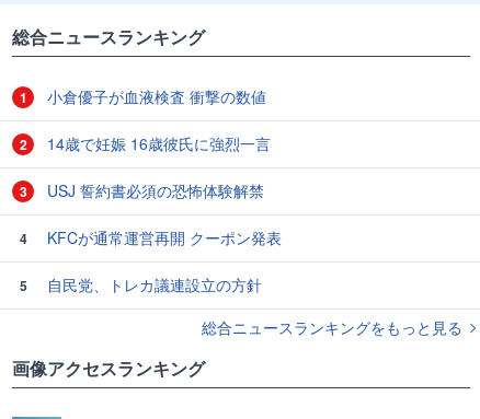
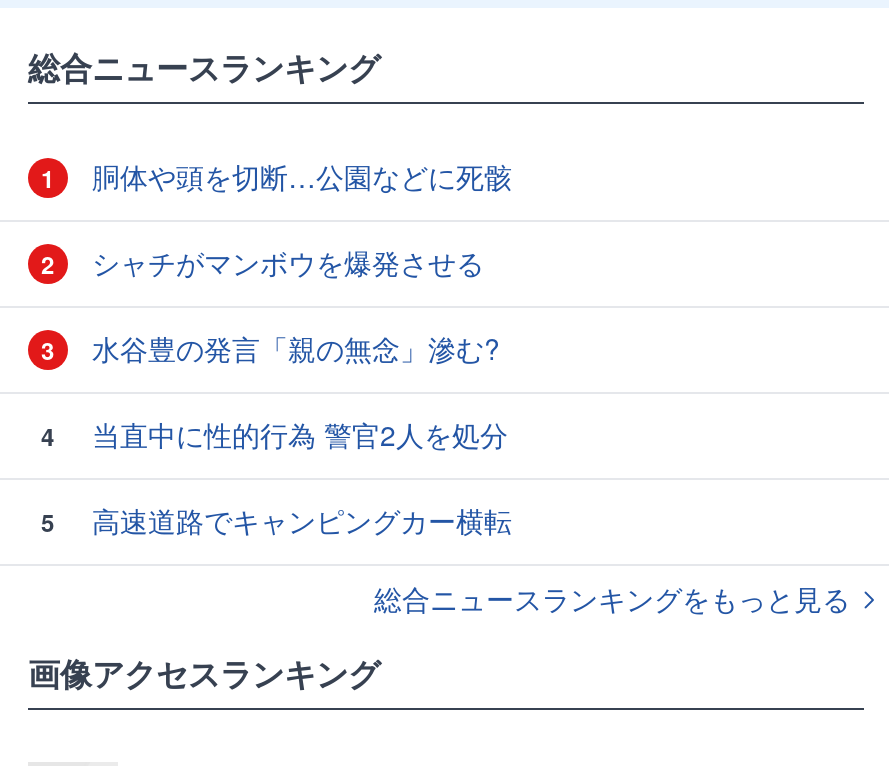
- 小倉優子が血液検査 衝撃の数値
+ 胴体や頭を切断…公園などに死骸

- 14歳で妊娠 16歳彼氏に強烈一言
+ シャチがマンボウを爆発させる

- USJ 誓約書必須の恐怖体験解禁
+ 水谷豊の発言「親の無念」滲む?

- KFCが通常運営再開 クーポン発表
+ 当直中に性的行為 警官2人を処分

- 自民党、トレカ議連設立の方針
+ 高速道路でキャンピングカー横転
